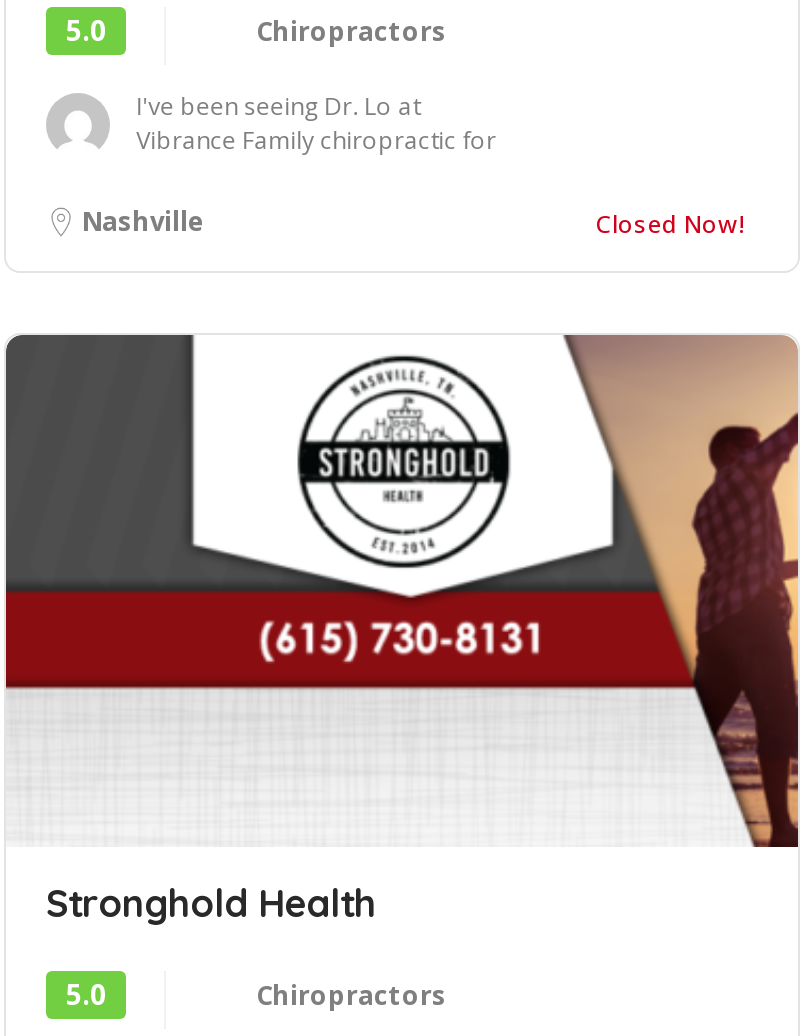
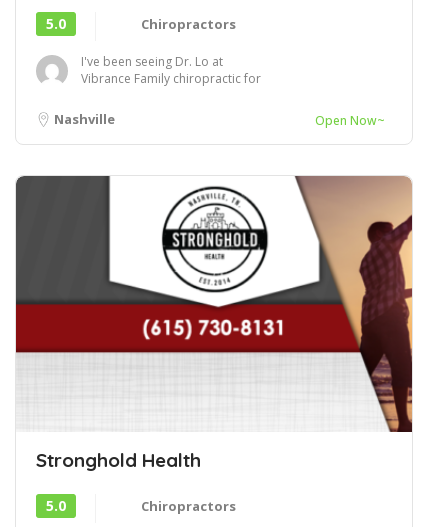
- Closed Now!
+ Open Now~
